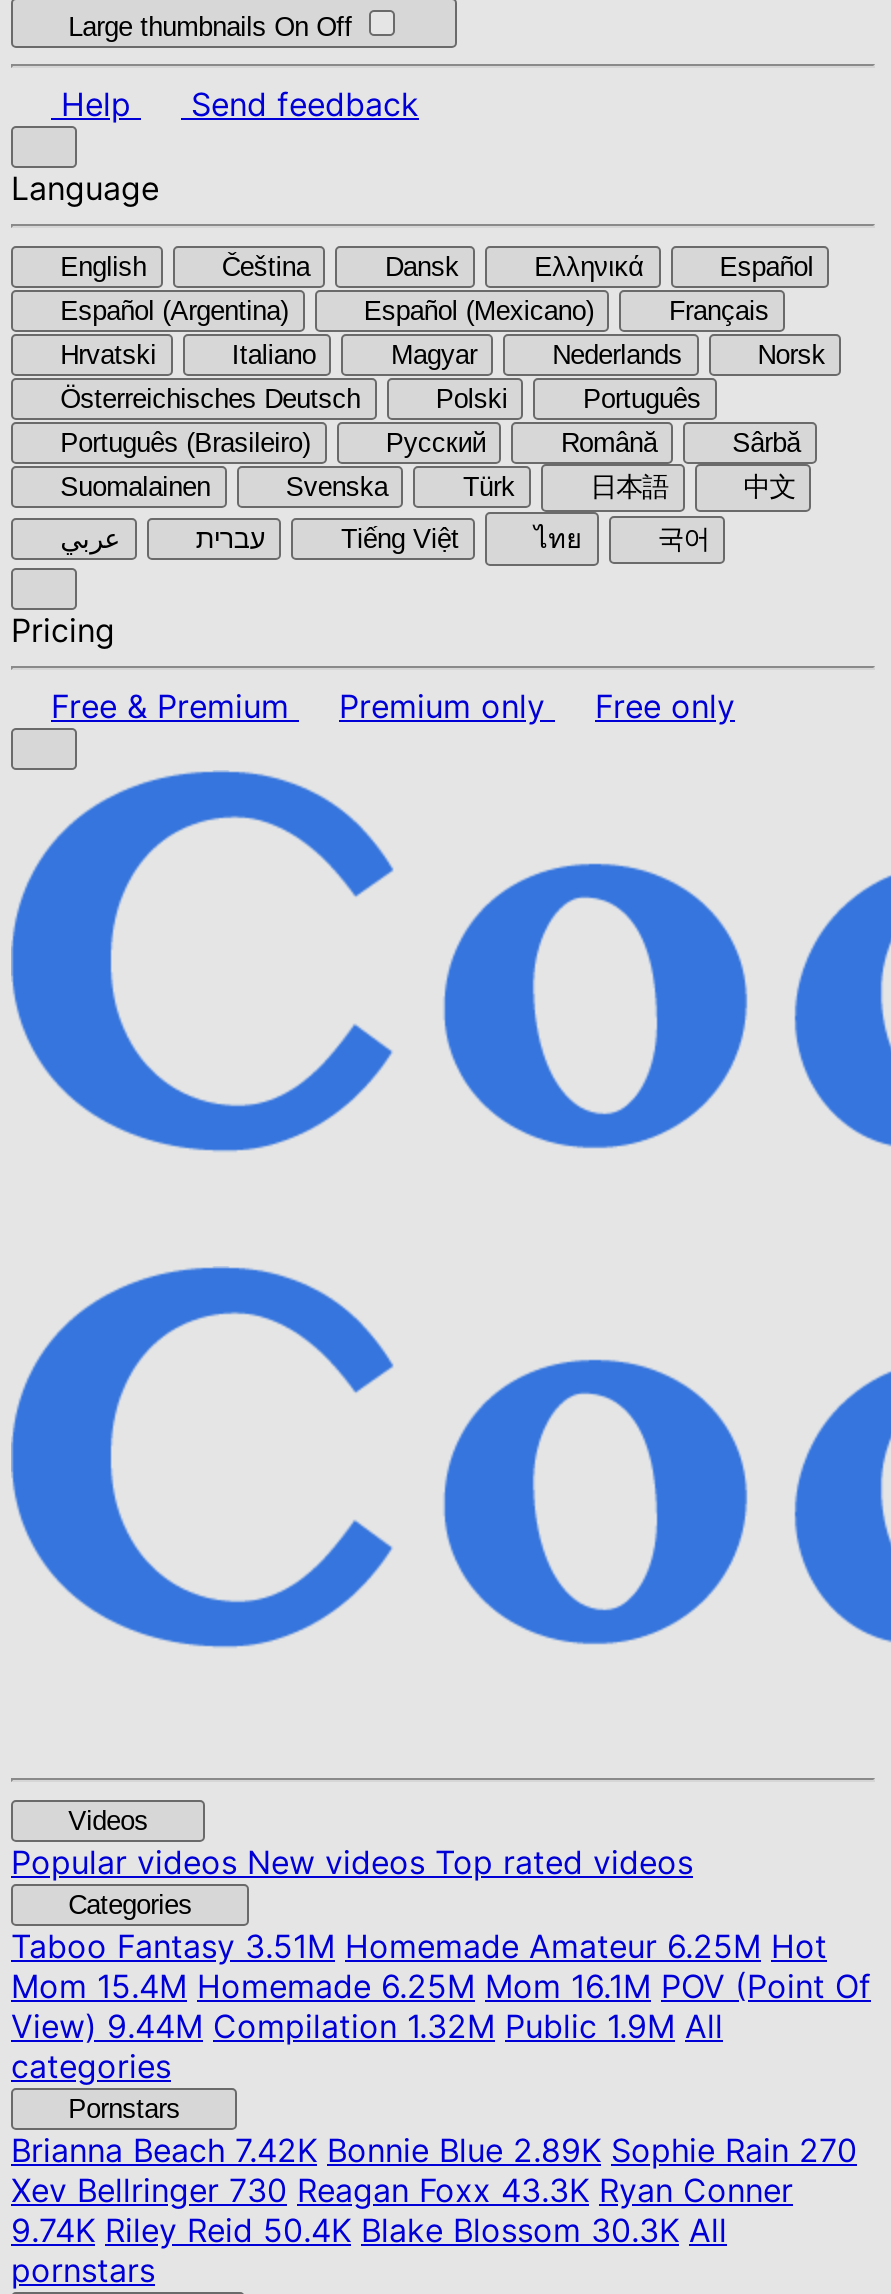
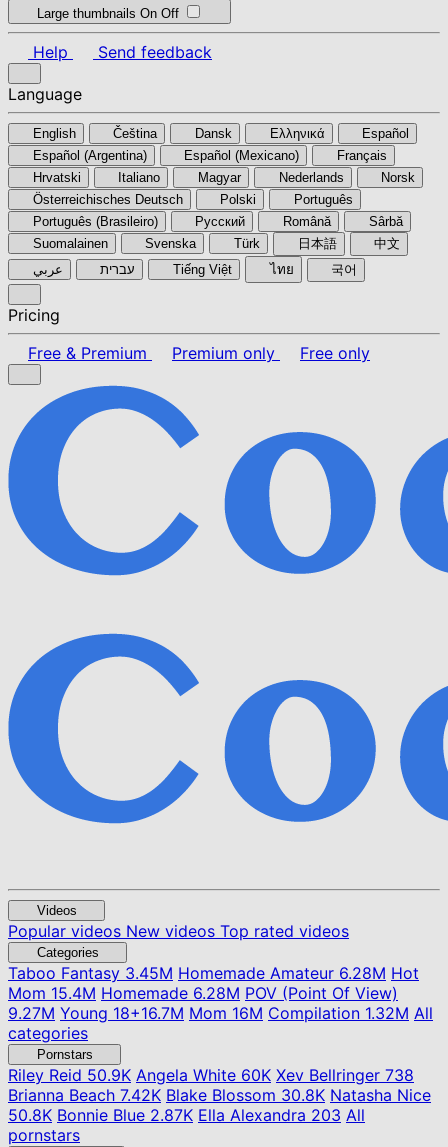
- Taboo Fantasy3.51M Homemade Amateur 6.25M Hot
- Mom 15.4M Homemade 6.25M Mom 16.1M POV (Point Of
- View) 9.44M Compilation 1.32M Public 1.9M All
+ Taboo Fantasy3.45M Homemade Amateur 6.28M Hot
+ Mom 15.4M Homemade 6.28M POV (Point Of View)
+ 9.27M Young 18+16.7M Mom 16M Compilation 1.32M All

- Brianna Beach7.42K Bonnie Blue 2.89K Sophie Rain 270
- Xev Bellringer 730 Reagan Foxx 43.3K Ryan Conner
- 9.74K Riley Reid 50.4K Blake Blossom 30.3K All
+ Riley Reid50.9K Angela White 60K Xev Bellringer 738
+ Brianna Beach 7.42K Blake Blossom 30.8K Natasha Nice
+ 50.8K Bonnie Blue 2.87K Ella Alexandra 203 All
